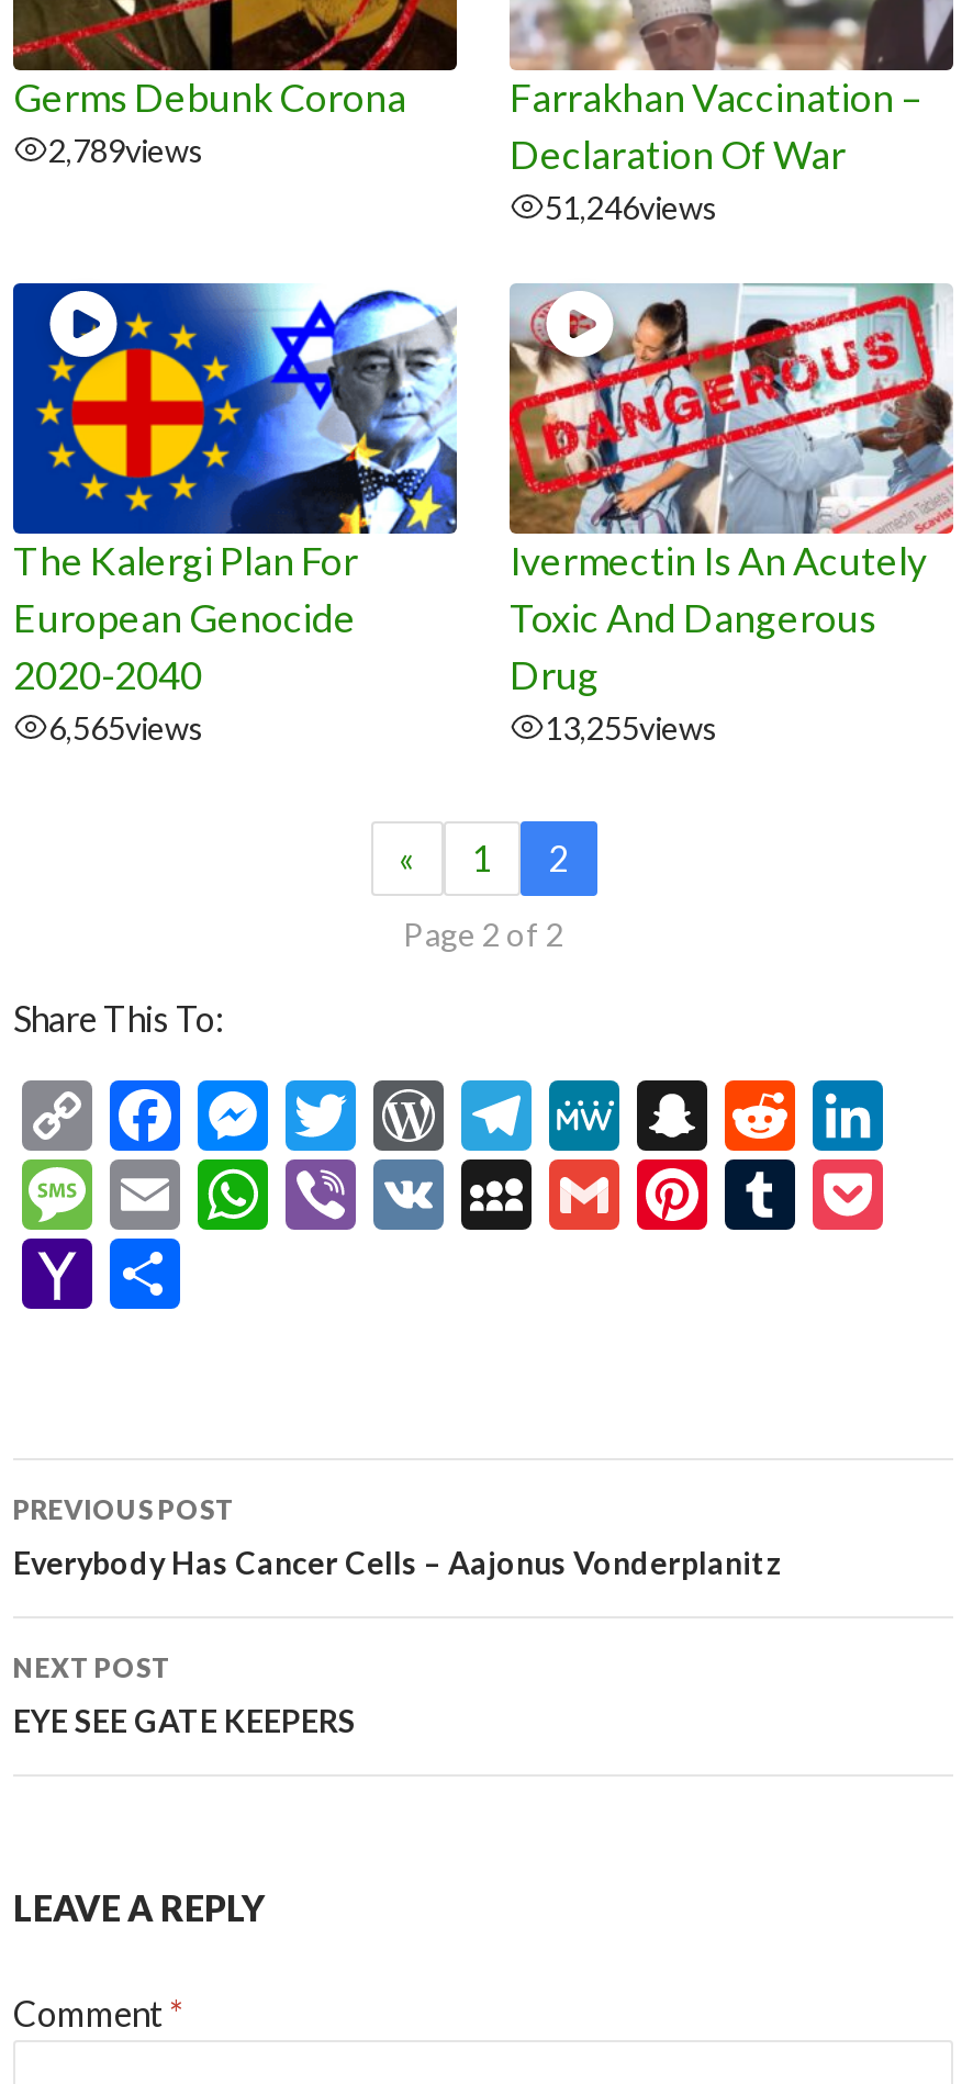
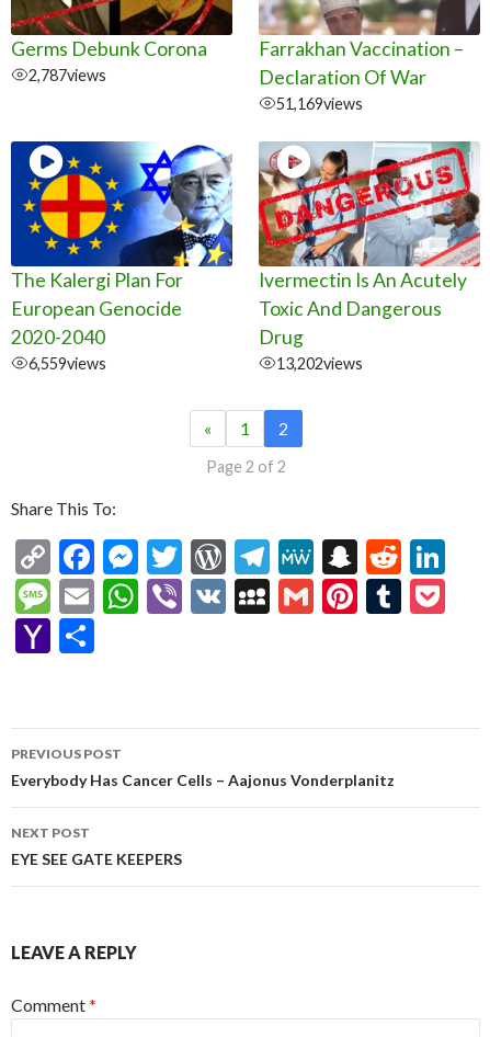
- 2,789views
+ 2,787views

- 51,246views
+ 51,169views

- 6,565views
+ 6,559views

- 13,255views
+ 13,202views
